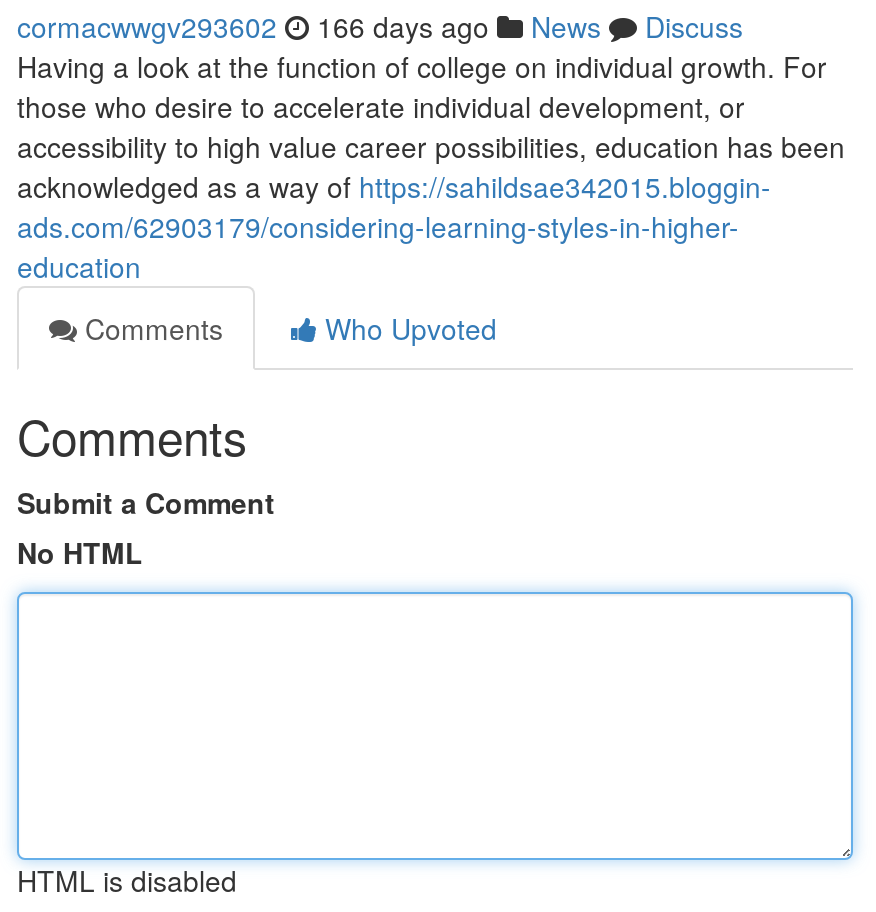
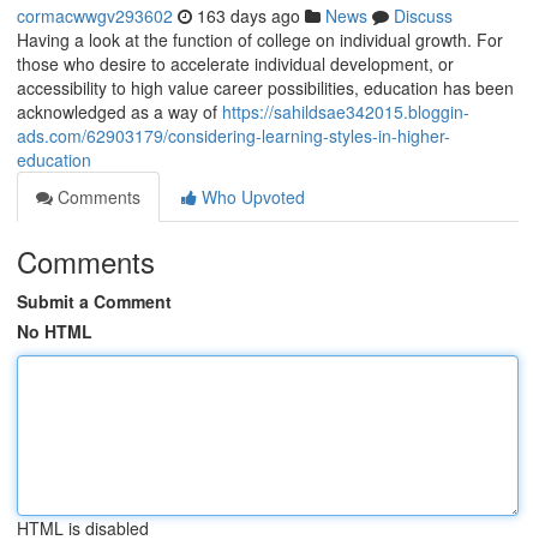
- cormacwwgv293602 166 days ago News Discuss
+ cormacwwgv293602 163 days ago News Discuss
